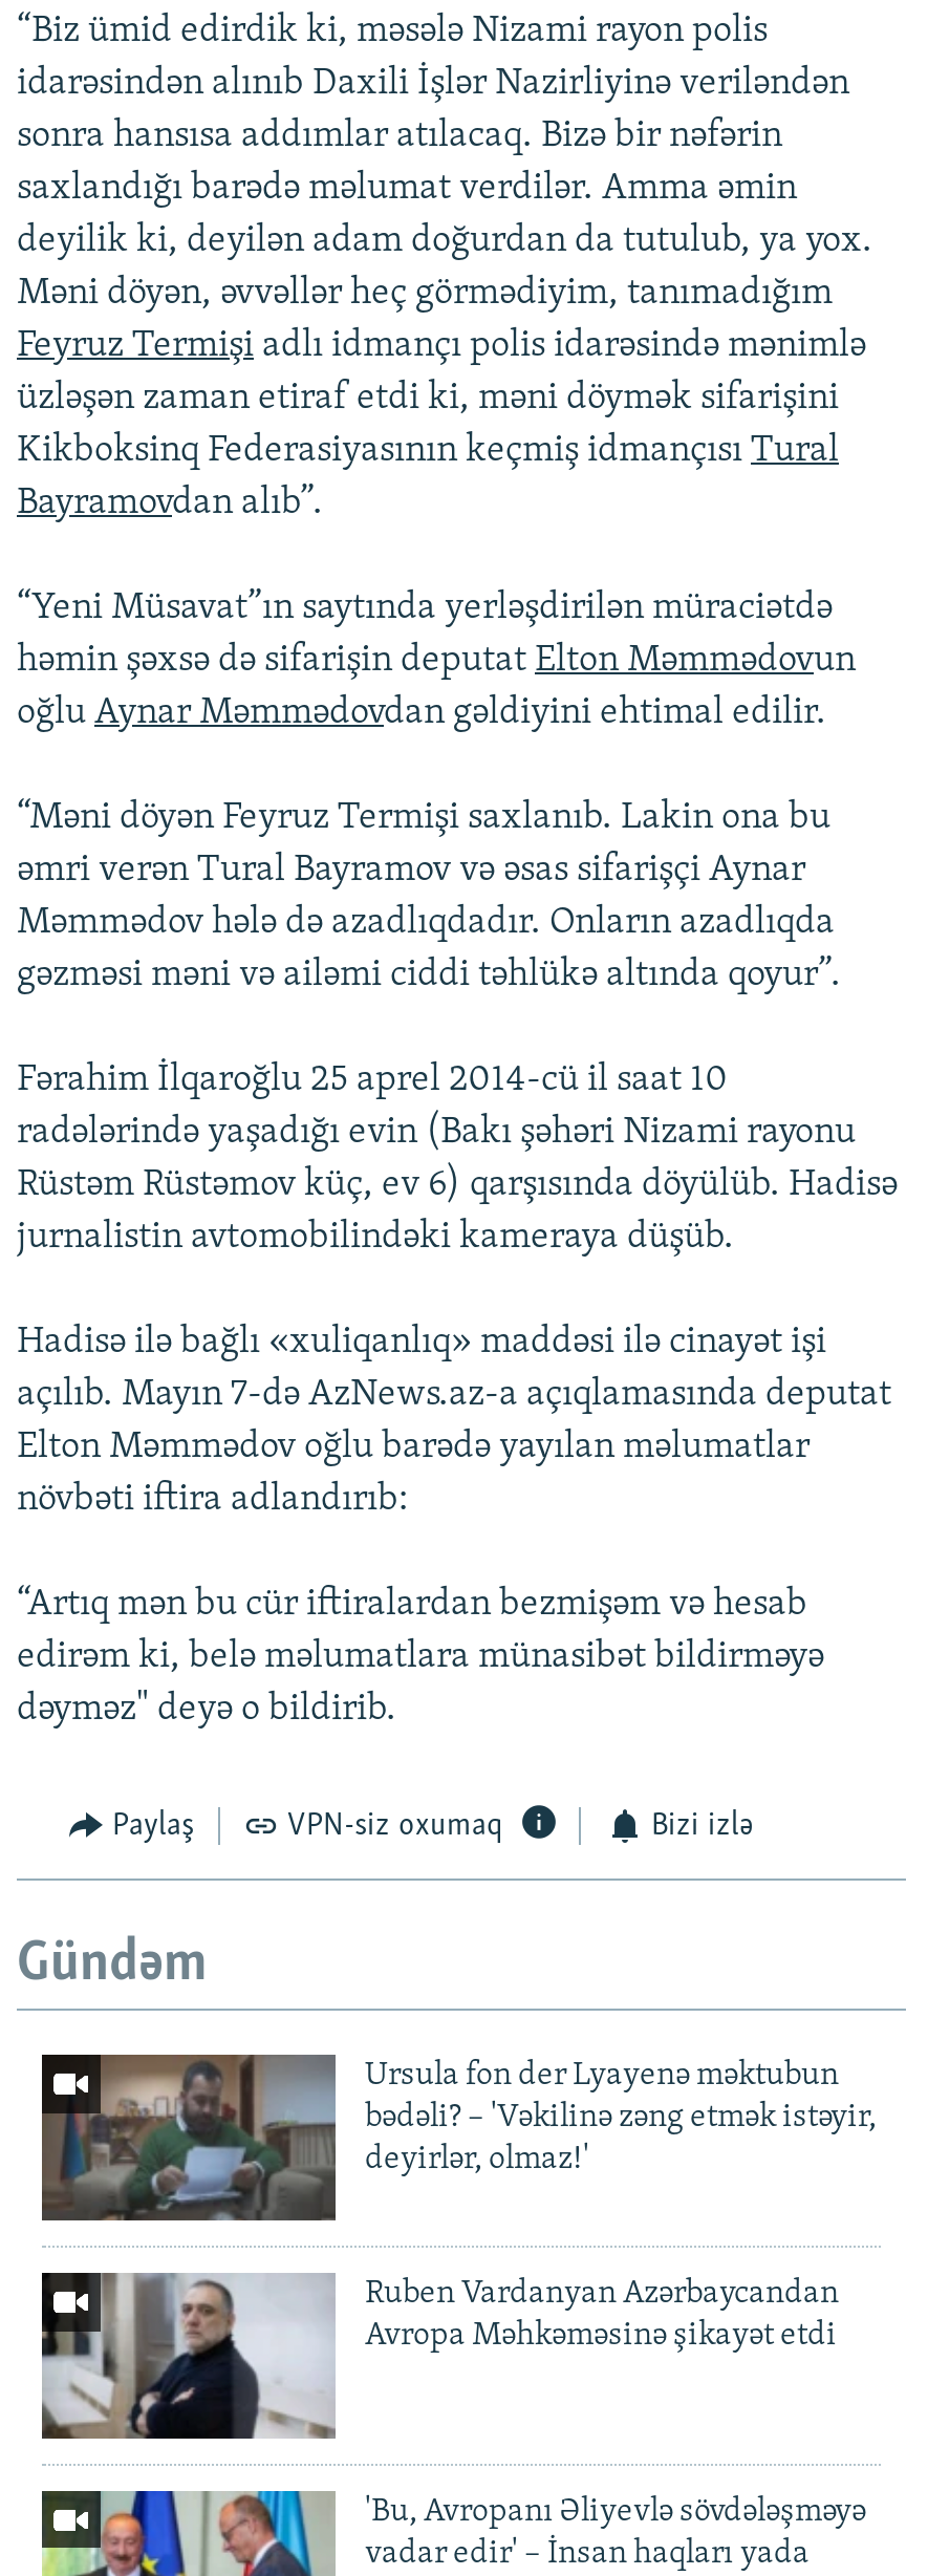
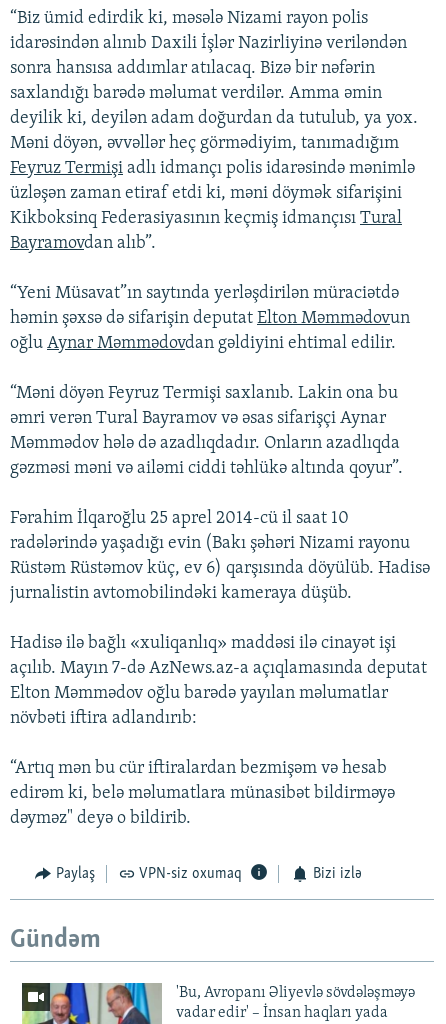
- [image]
- Ursula fon der Lyayenə məktubun
- bədəli? – 'Vəkilinə zəng etmək istəyir,
- deyirlər, olmaz!'

- [image]
- Ruben Vardanyan Azərbaycandan
- Avropa Məhkəməsinə şikayət etdi
